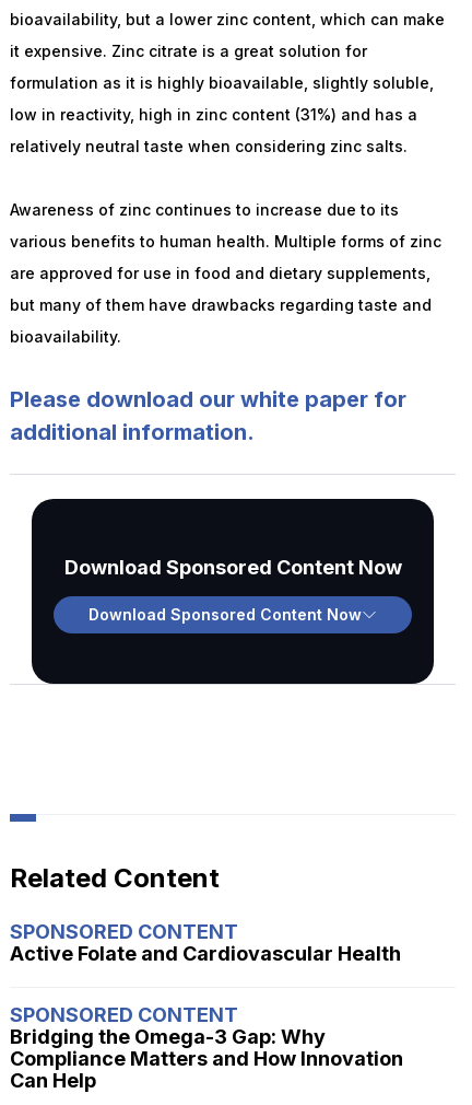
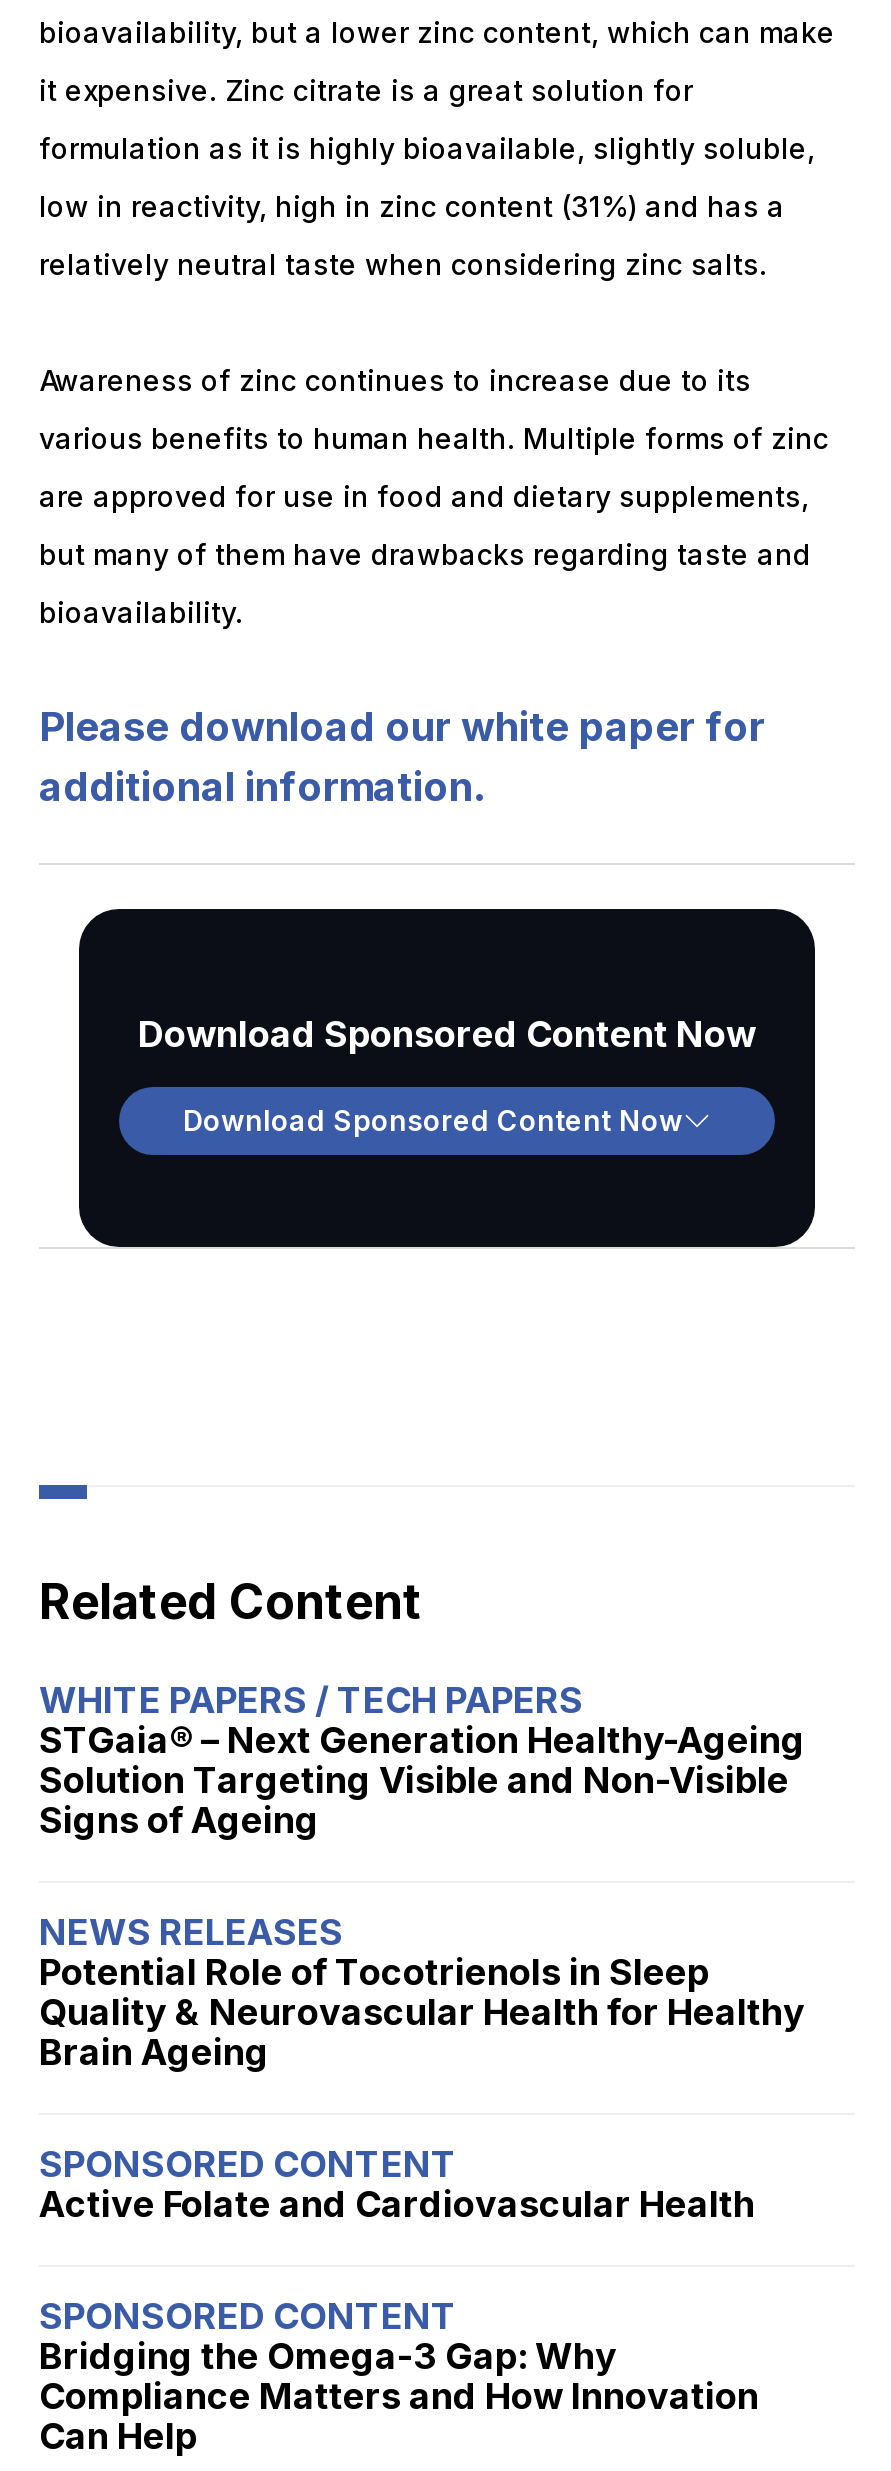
+ WHITE PAPERS / TECH PAPERS
+ STGaia® – Next Generation Healthy-Ageing
+ Solution Targeting Visible and Non-Visible
+ Signs of Ageing
+ NEWS RELEASES
+ Potential Role of Tocotrienols in Sleep
+ Quality & Neurovascular Health for Healthy
+ Brain Ageing
